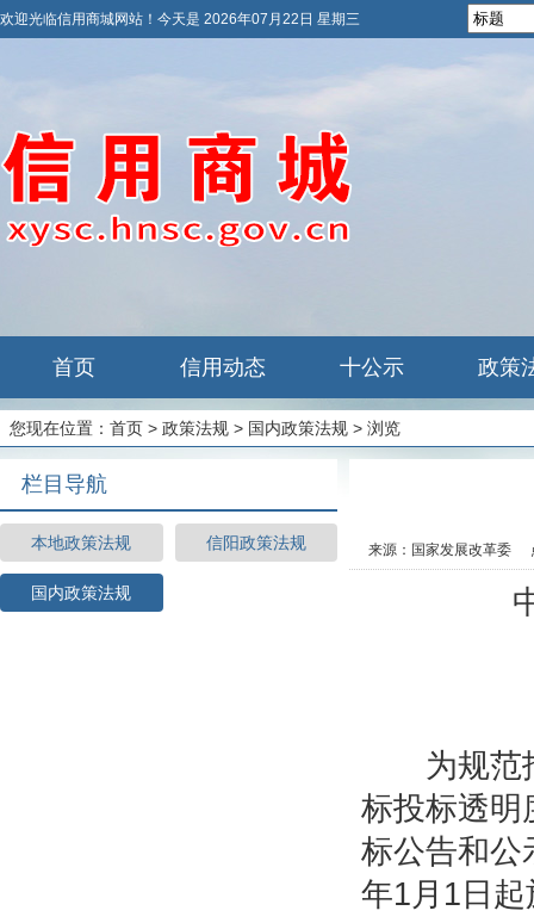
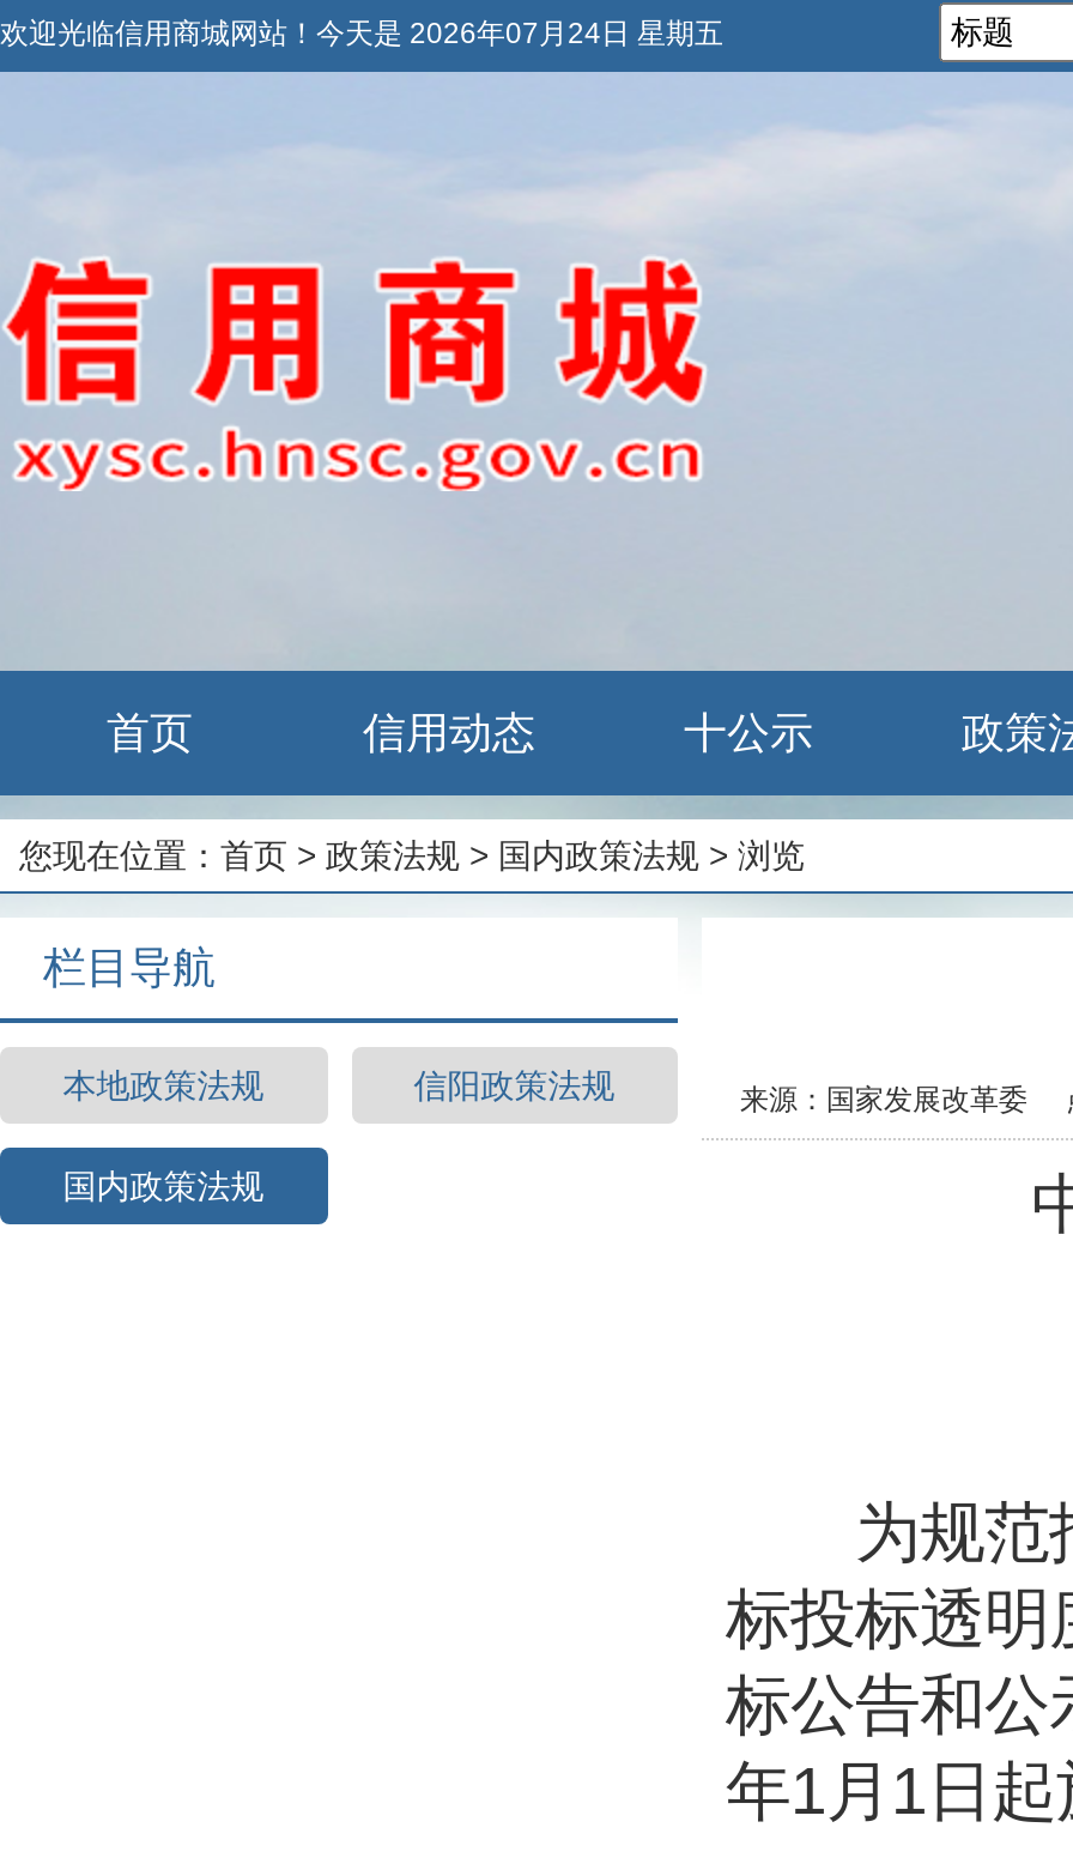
- 欢迎光临信用商城网站！今天是 2026年07月22日 星期三
+ 欢迎光临信用商城网站！今天是 2026年07月24日 星期五
